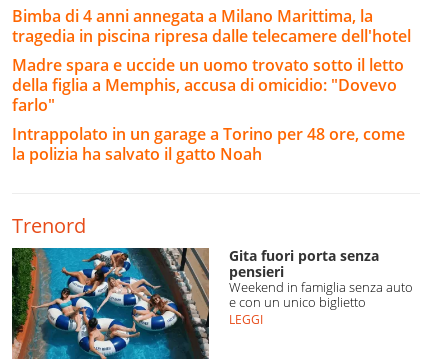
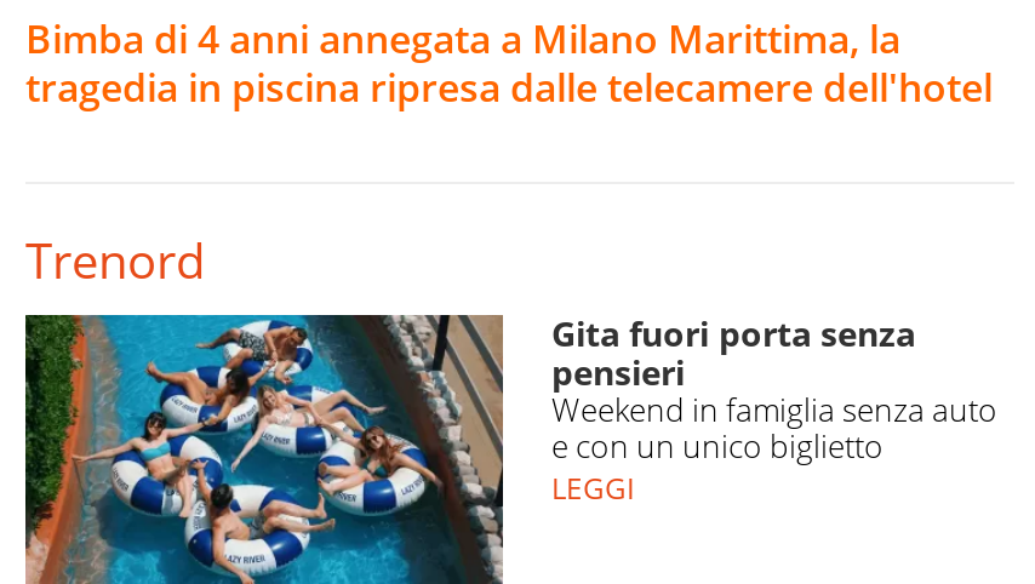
- Madre spara e uccide un uomo trovato sotto il letto
- della figlia a Memphis, accusa di omicidio: "Dovevo
- farlo"
- Intrappolato in un garage a Torino per 48 ore, come
- la polizia ha salvato il gatto Noah
